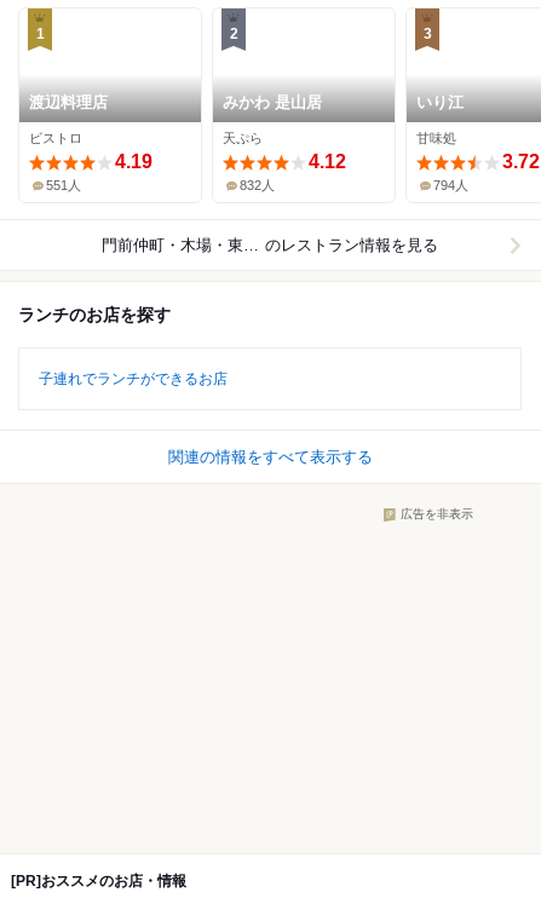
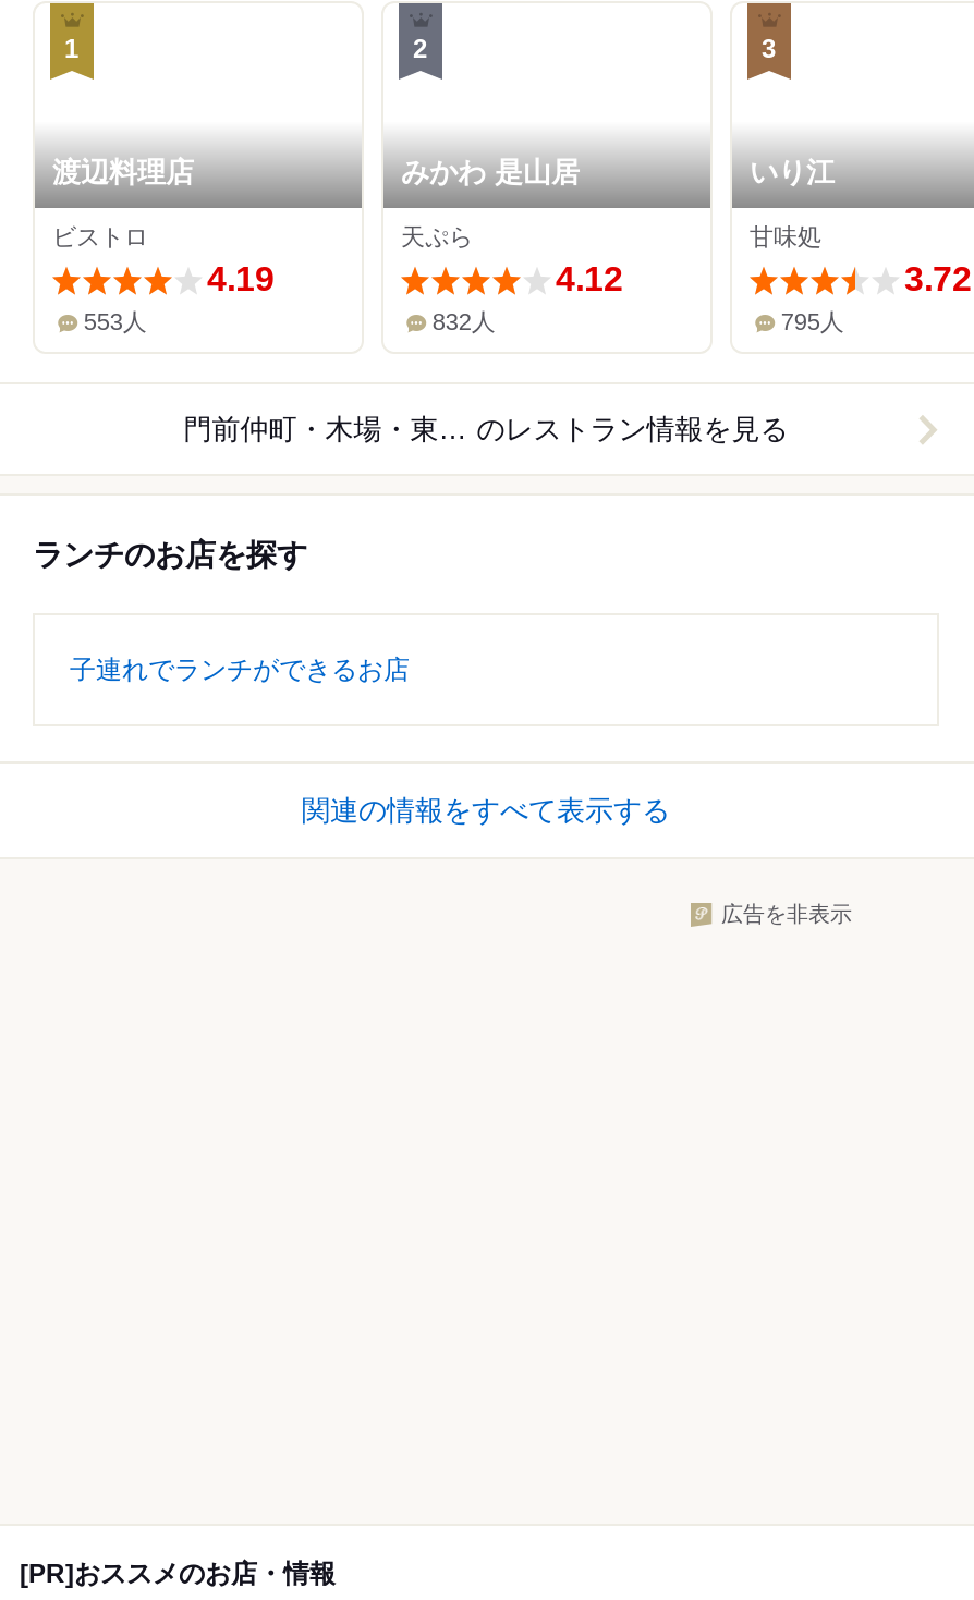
- 551人
+ 553人

- 794人
+ 795人
